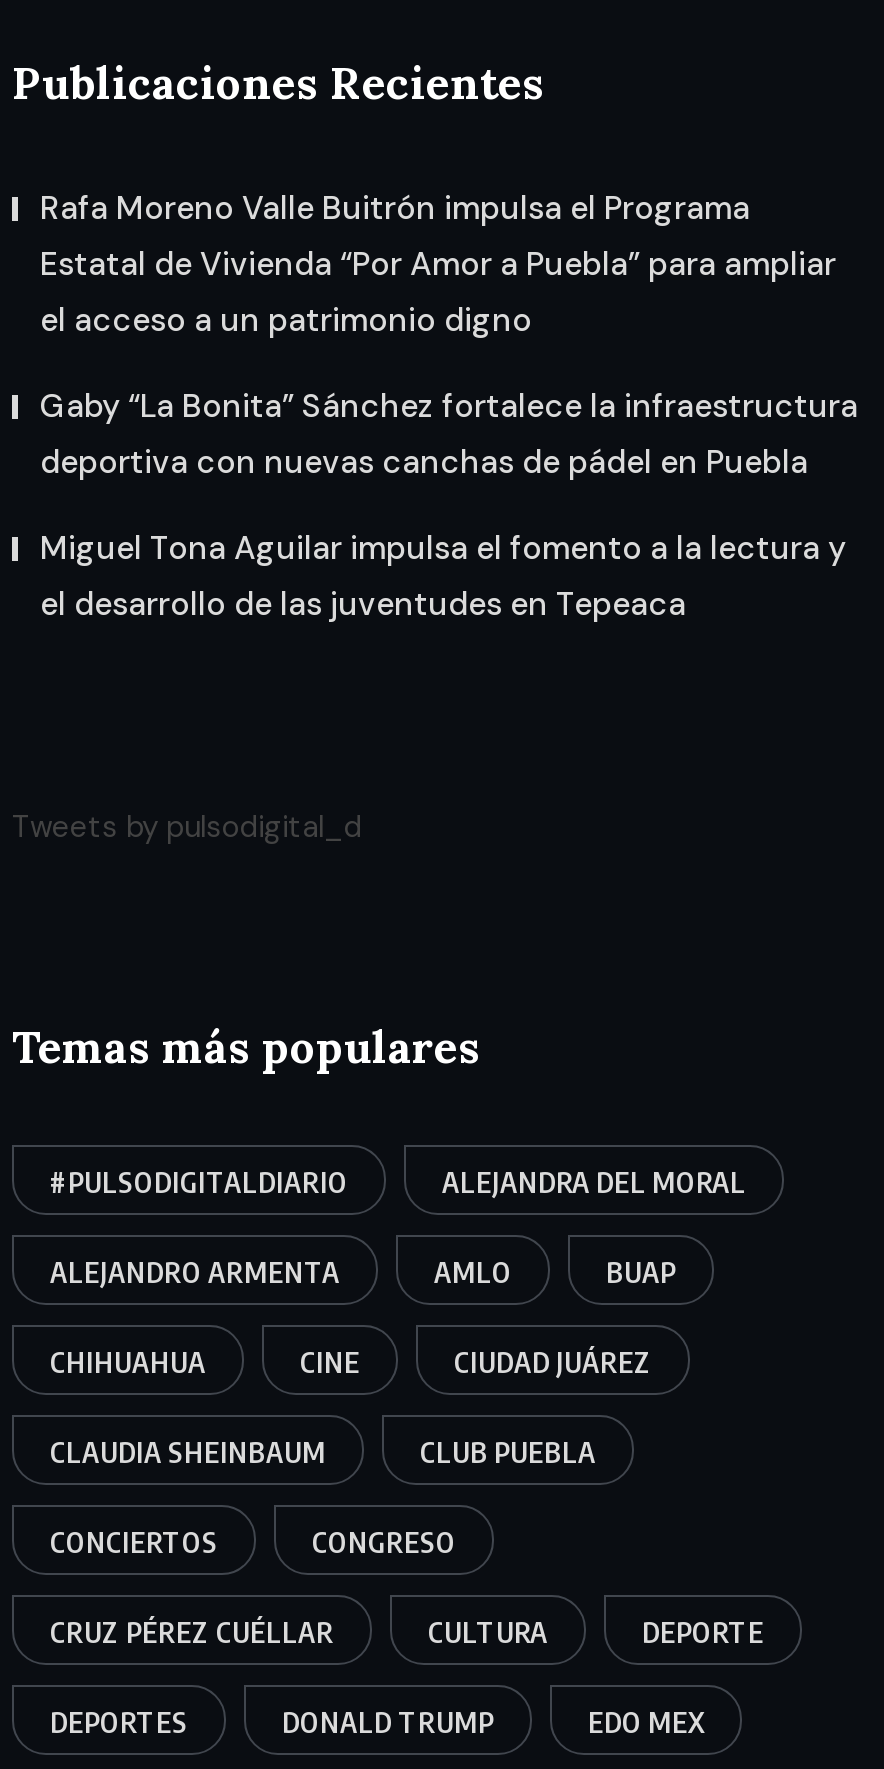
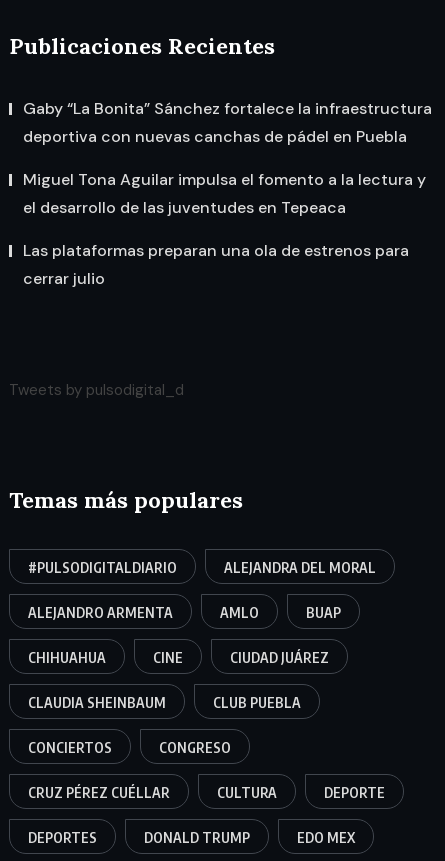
- Rafa Moreno Valle Buitrón impulsa el Programa
- Estatal de Vivienda “Por Amor a Puebla” para ampliar
- el acceso a un patrimonio digno

moved up: Gaby “La Bonita” Sánchez fortalece la infraestructura | deportiva con nuevas canchas de pádel en Puebla | Miguel Tona Aguilar impulsa el fomento a la lectura y | el desarrollo de las juventudes en Tepeaca

+ Las plataformas preparan una ola de estrenos para
+ cerrar julio
